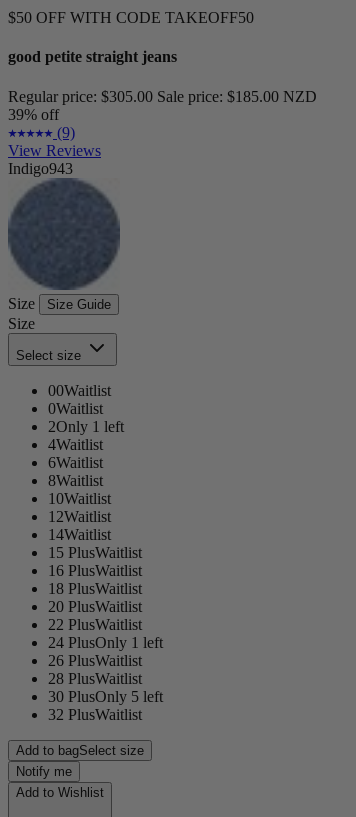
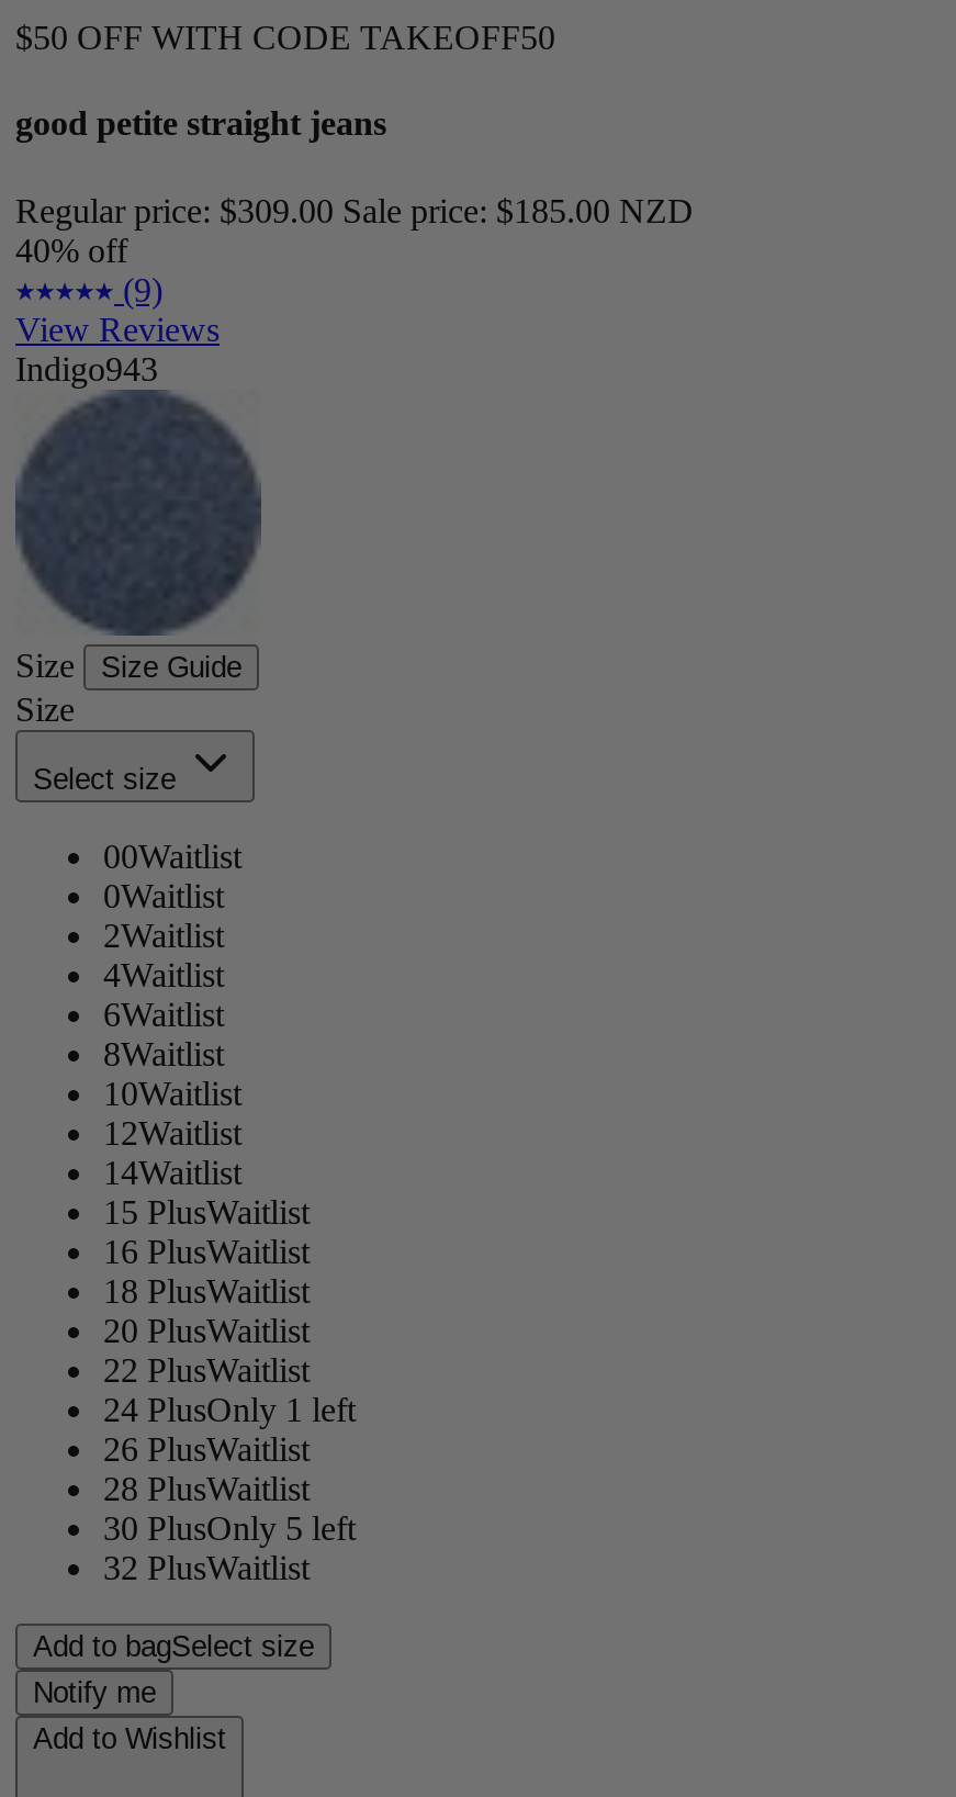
- Regular price: $305.00 Sale price: $185.00 NZD
+ Regular price: $309.00 Sale price: $185.00 NZD

- 39% off
+ 40% off

- 2Only 1 left
+ 2Waitlist
